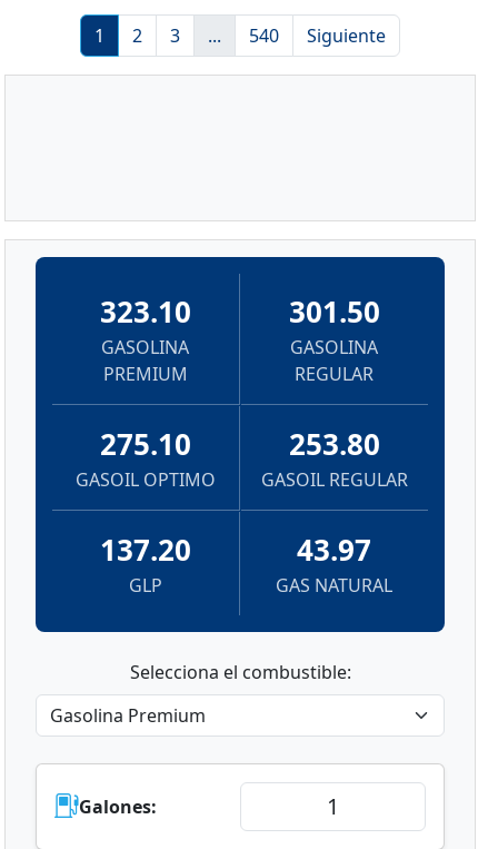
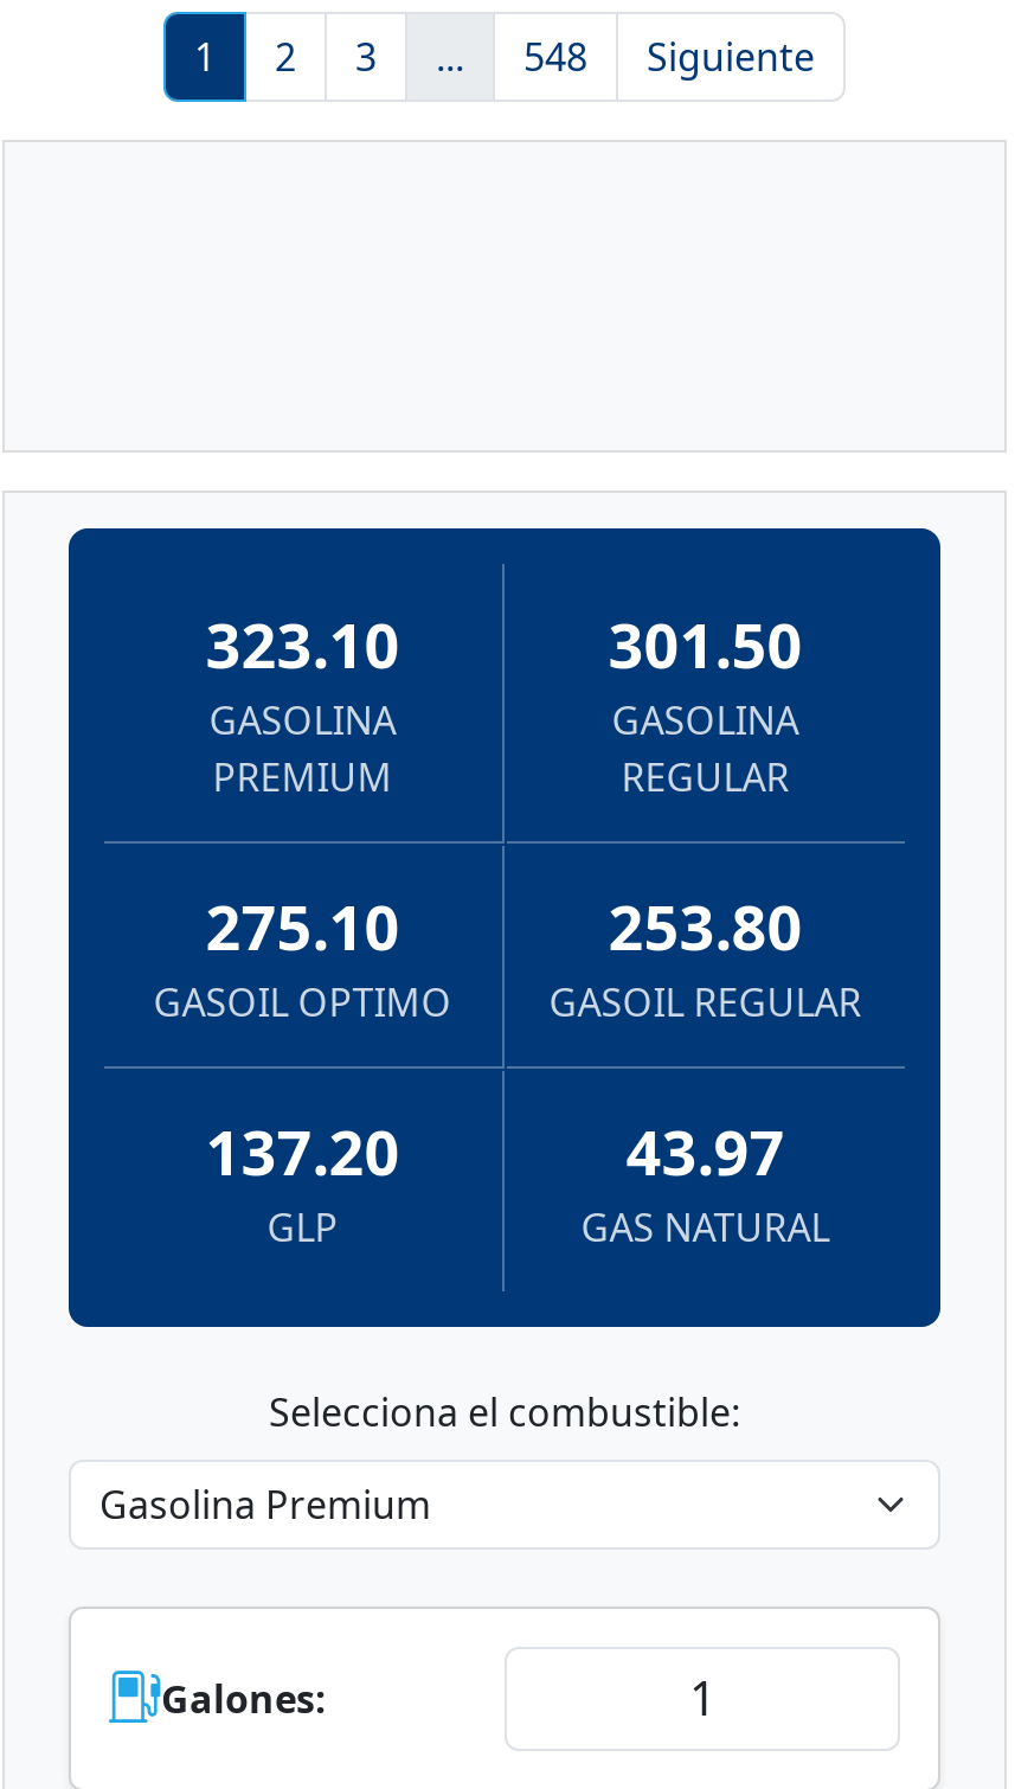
- 540
+ 548
